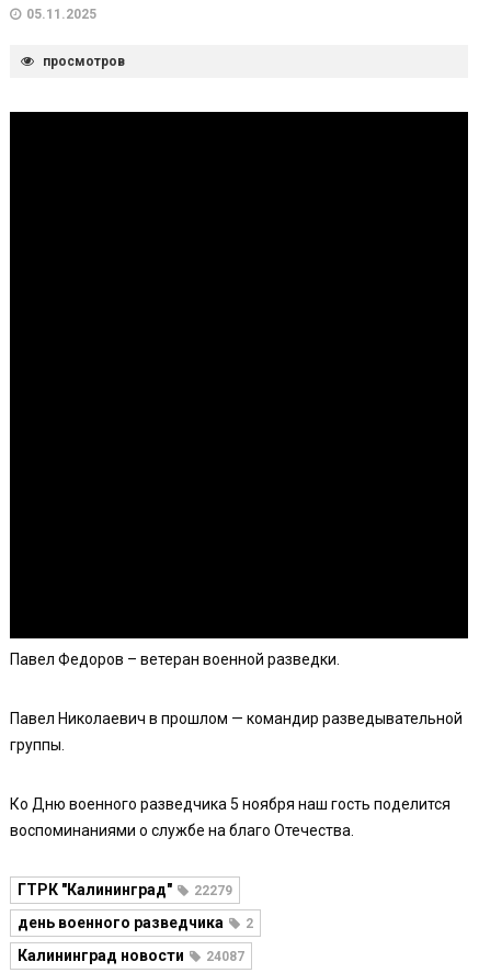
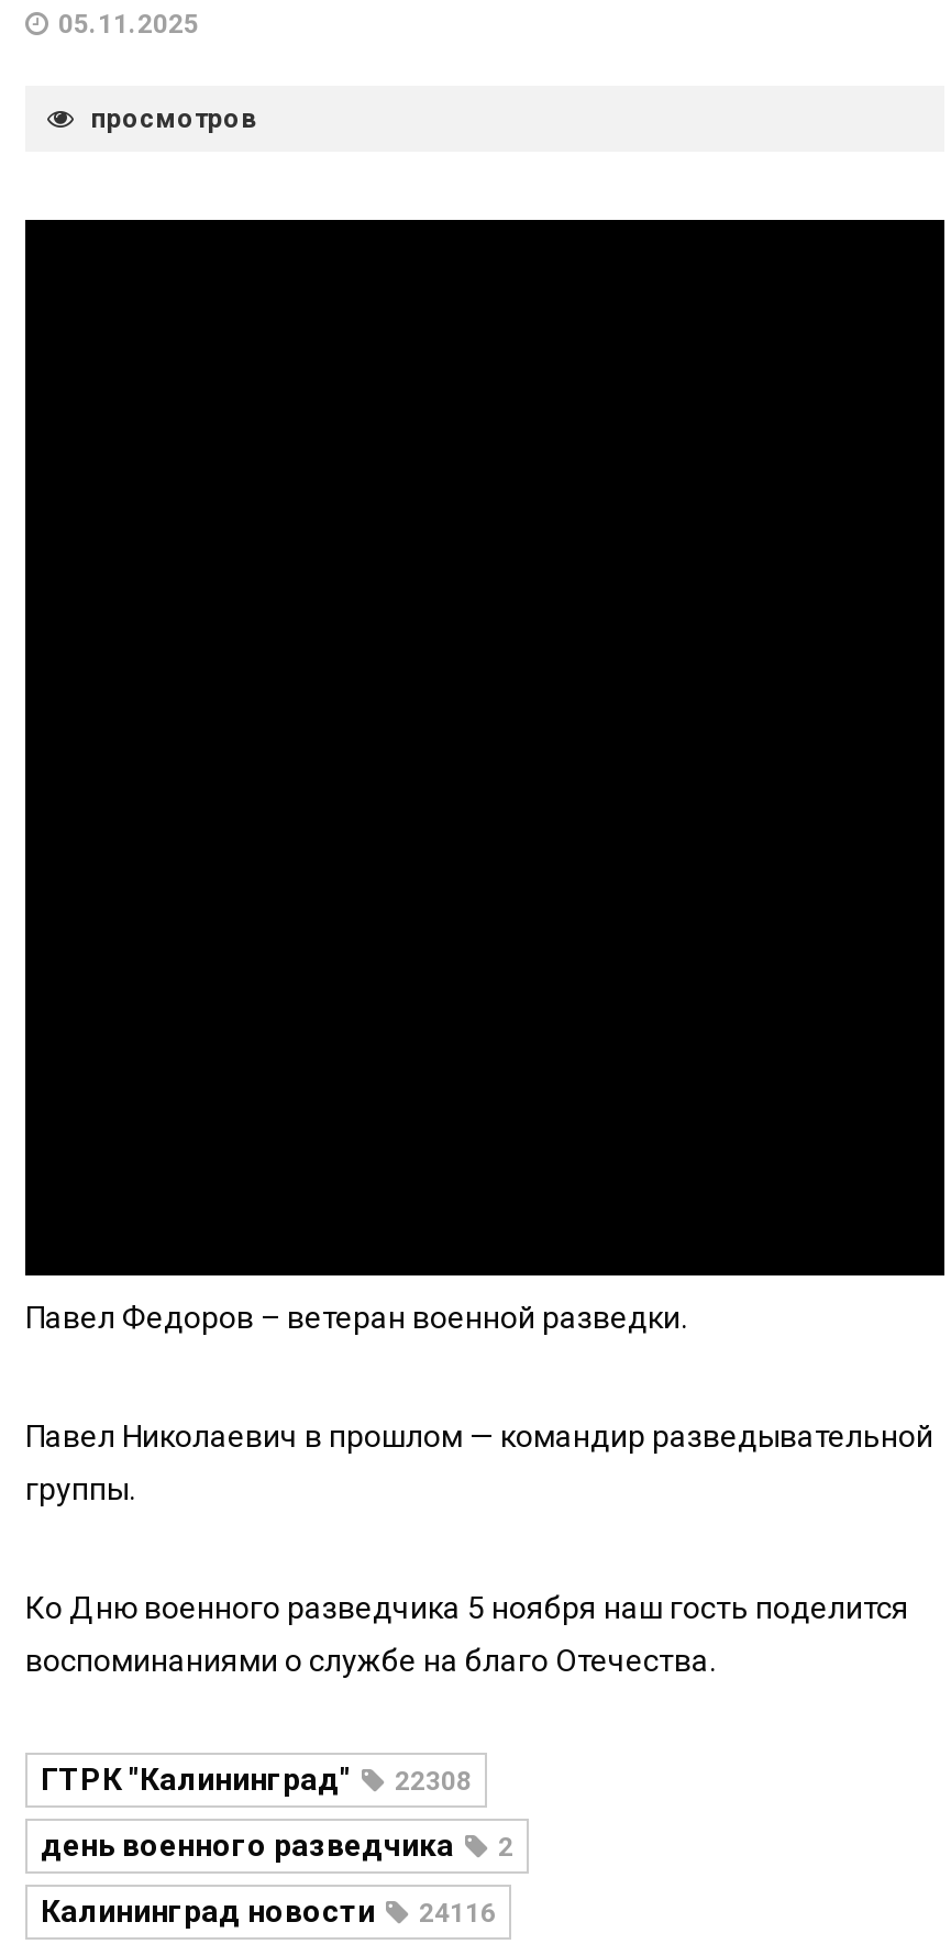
- ГТРК "Калининград" 22279
+ ГТРК "Калининград" 22308

- Калининград новости 24087
+ Калининград новости 24116
